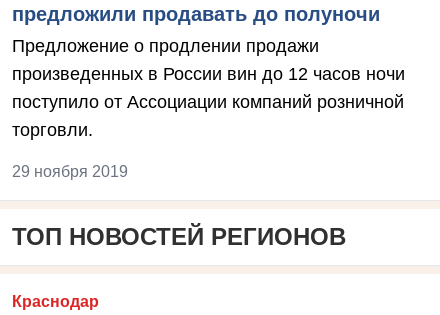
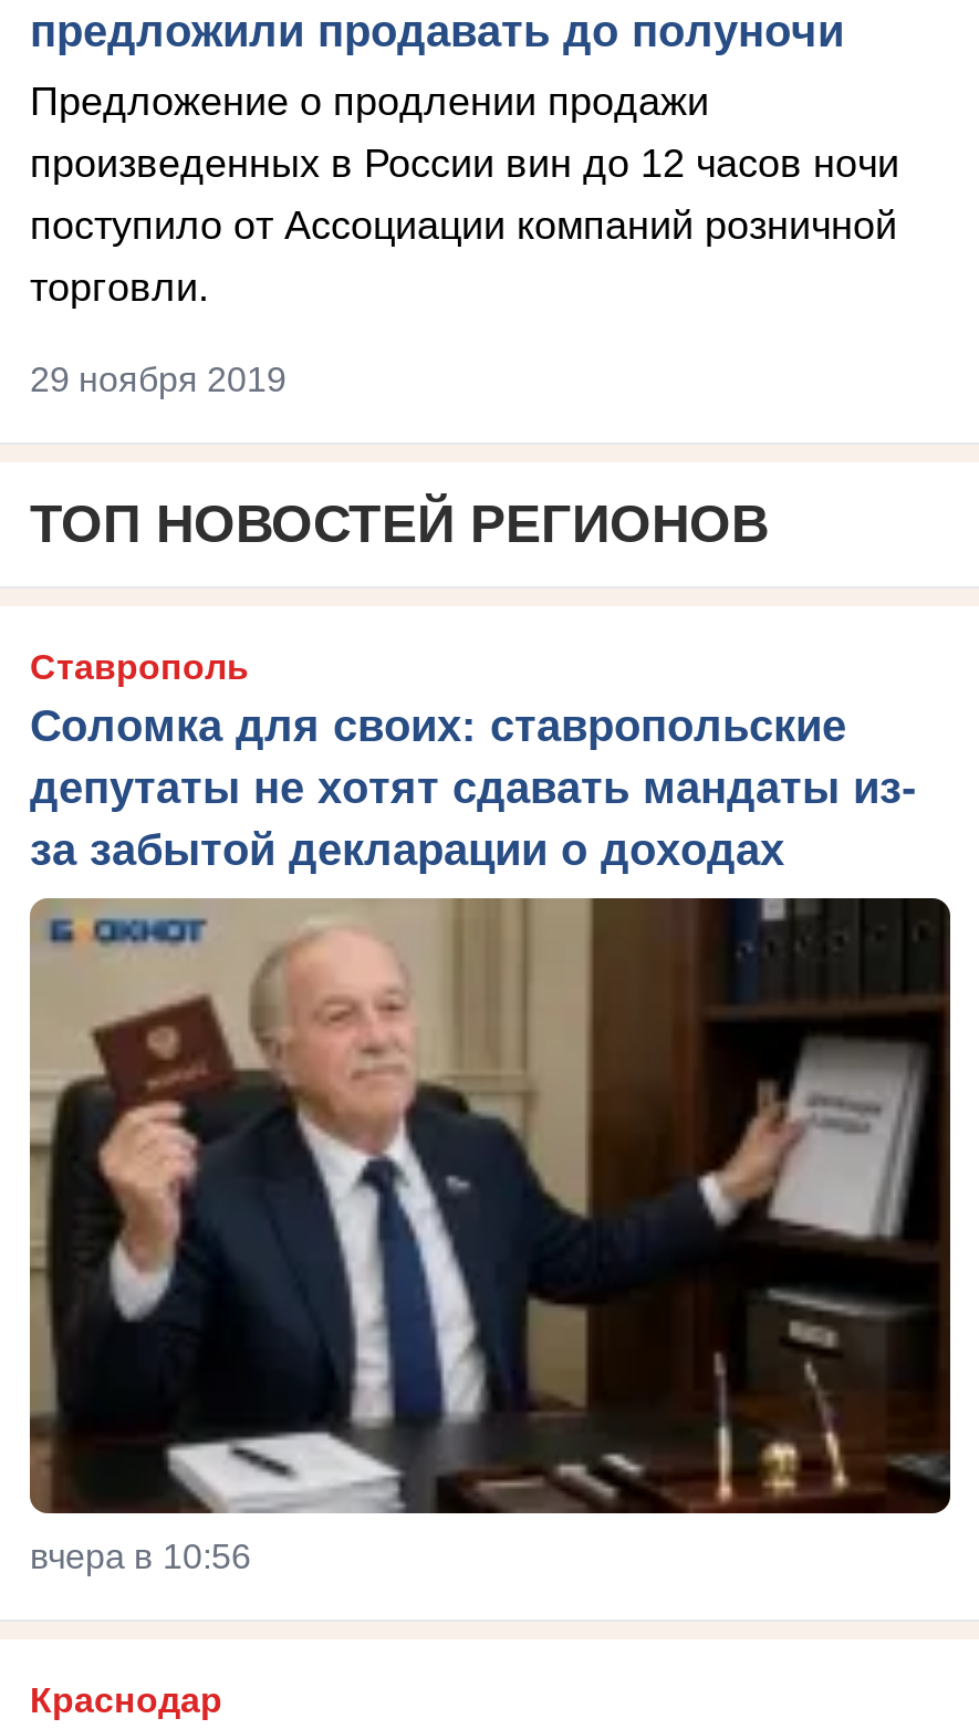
+ [image]
+ вчера в 10:56

+ Ставрополь
+ Соломка для своих: ставропольские
+ депутаты не хотят сдавать мандаты из-
+ за забытой декларации о доходах
